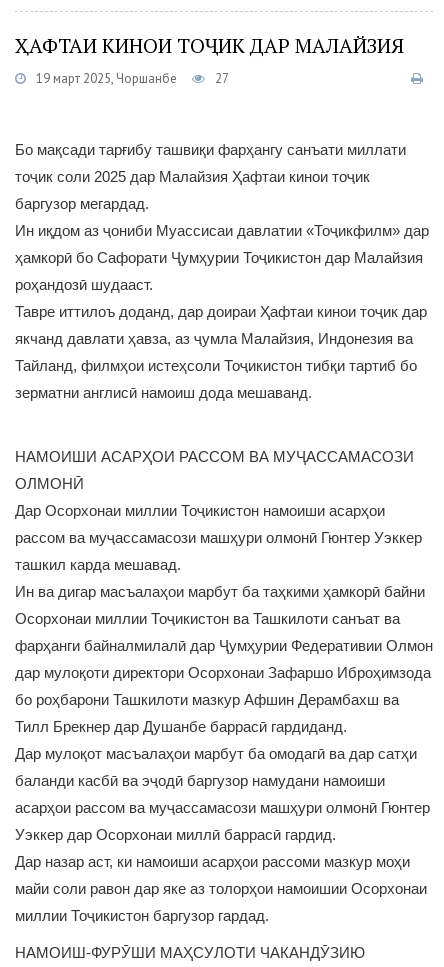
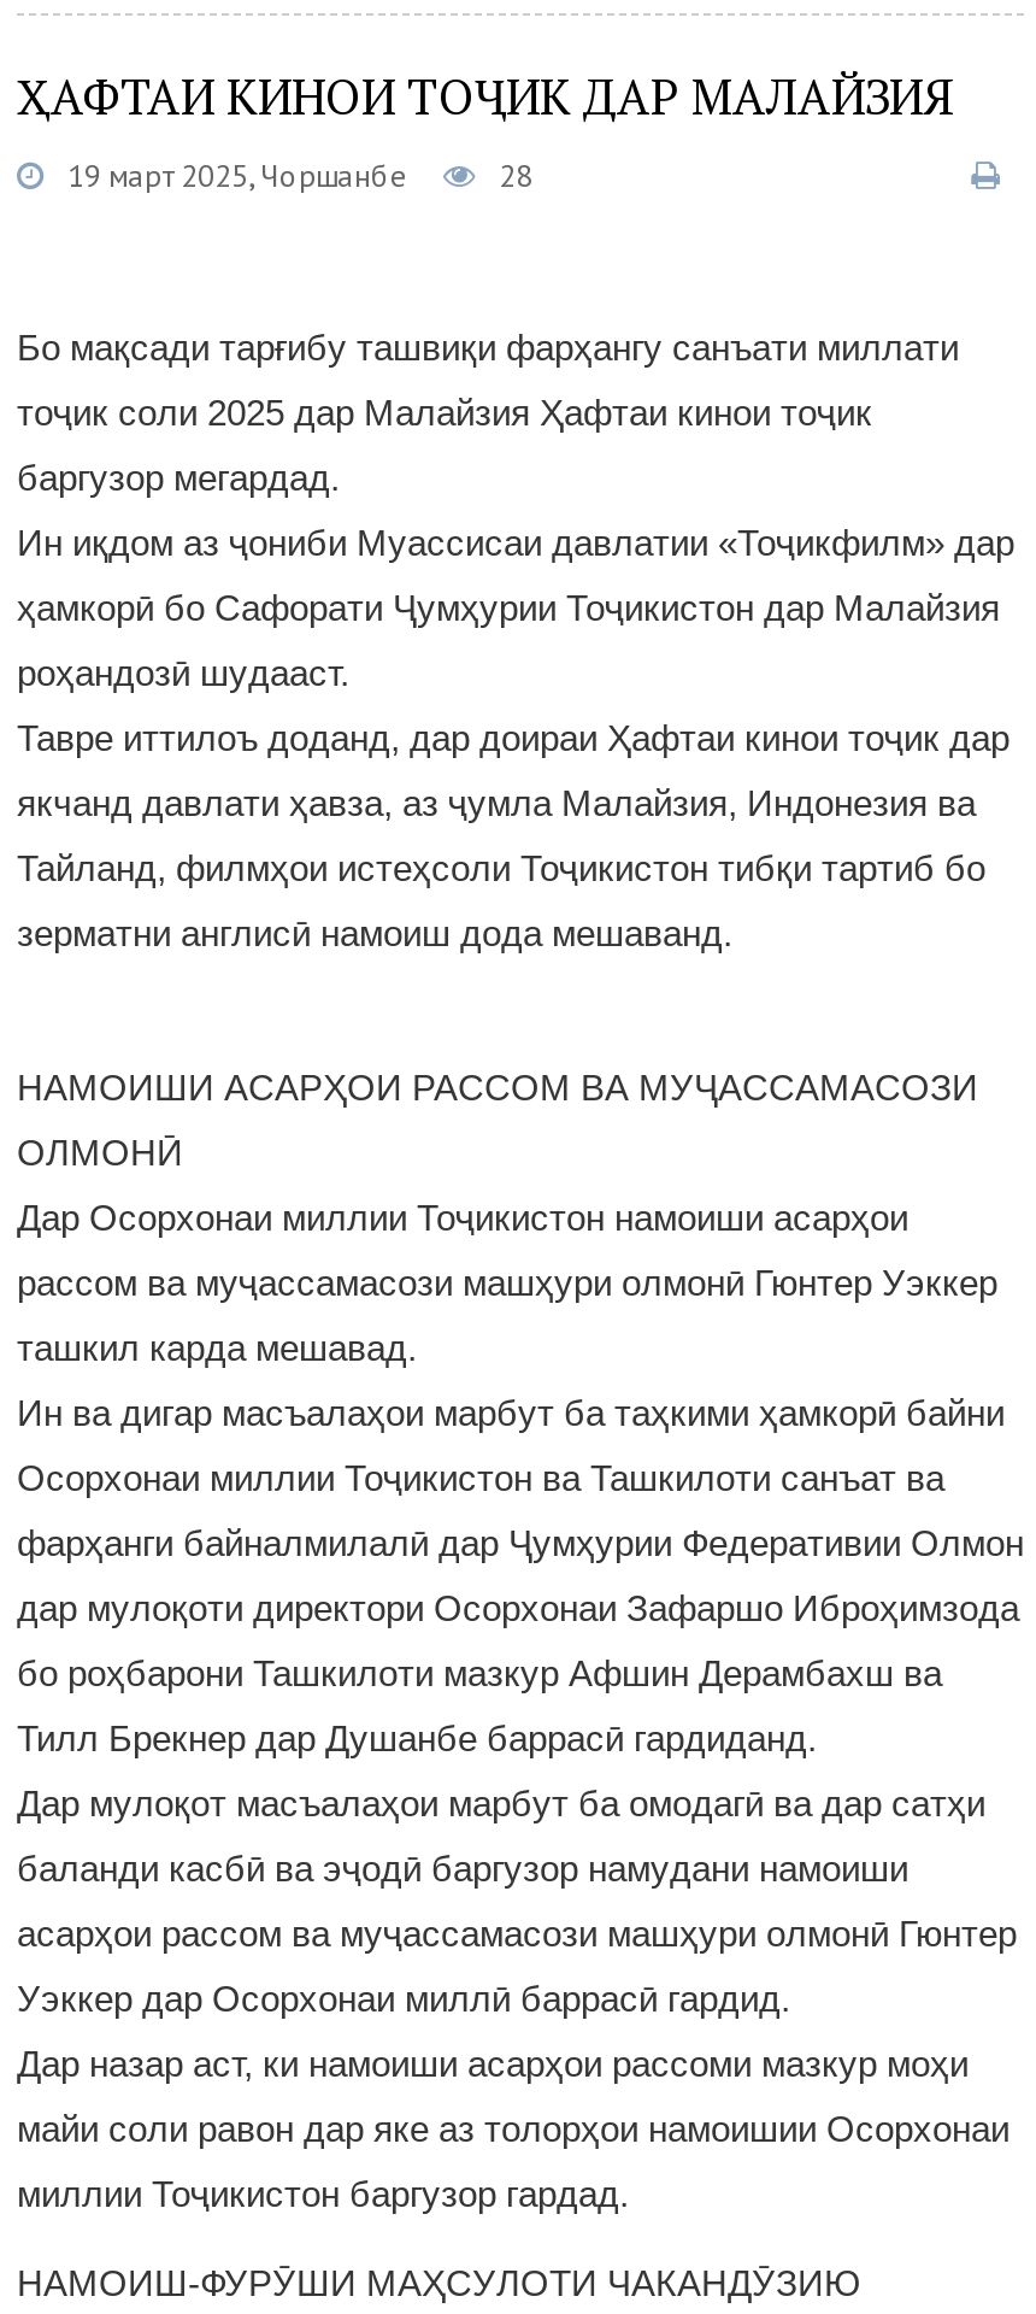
- 27
+ 28
